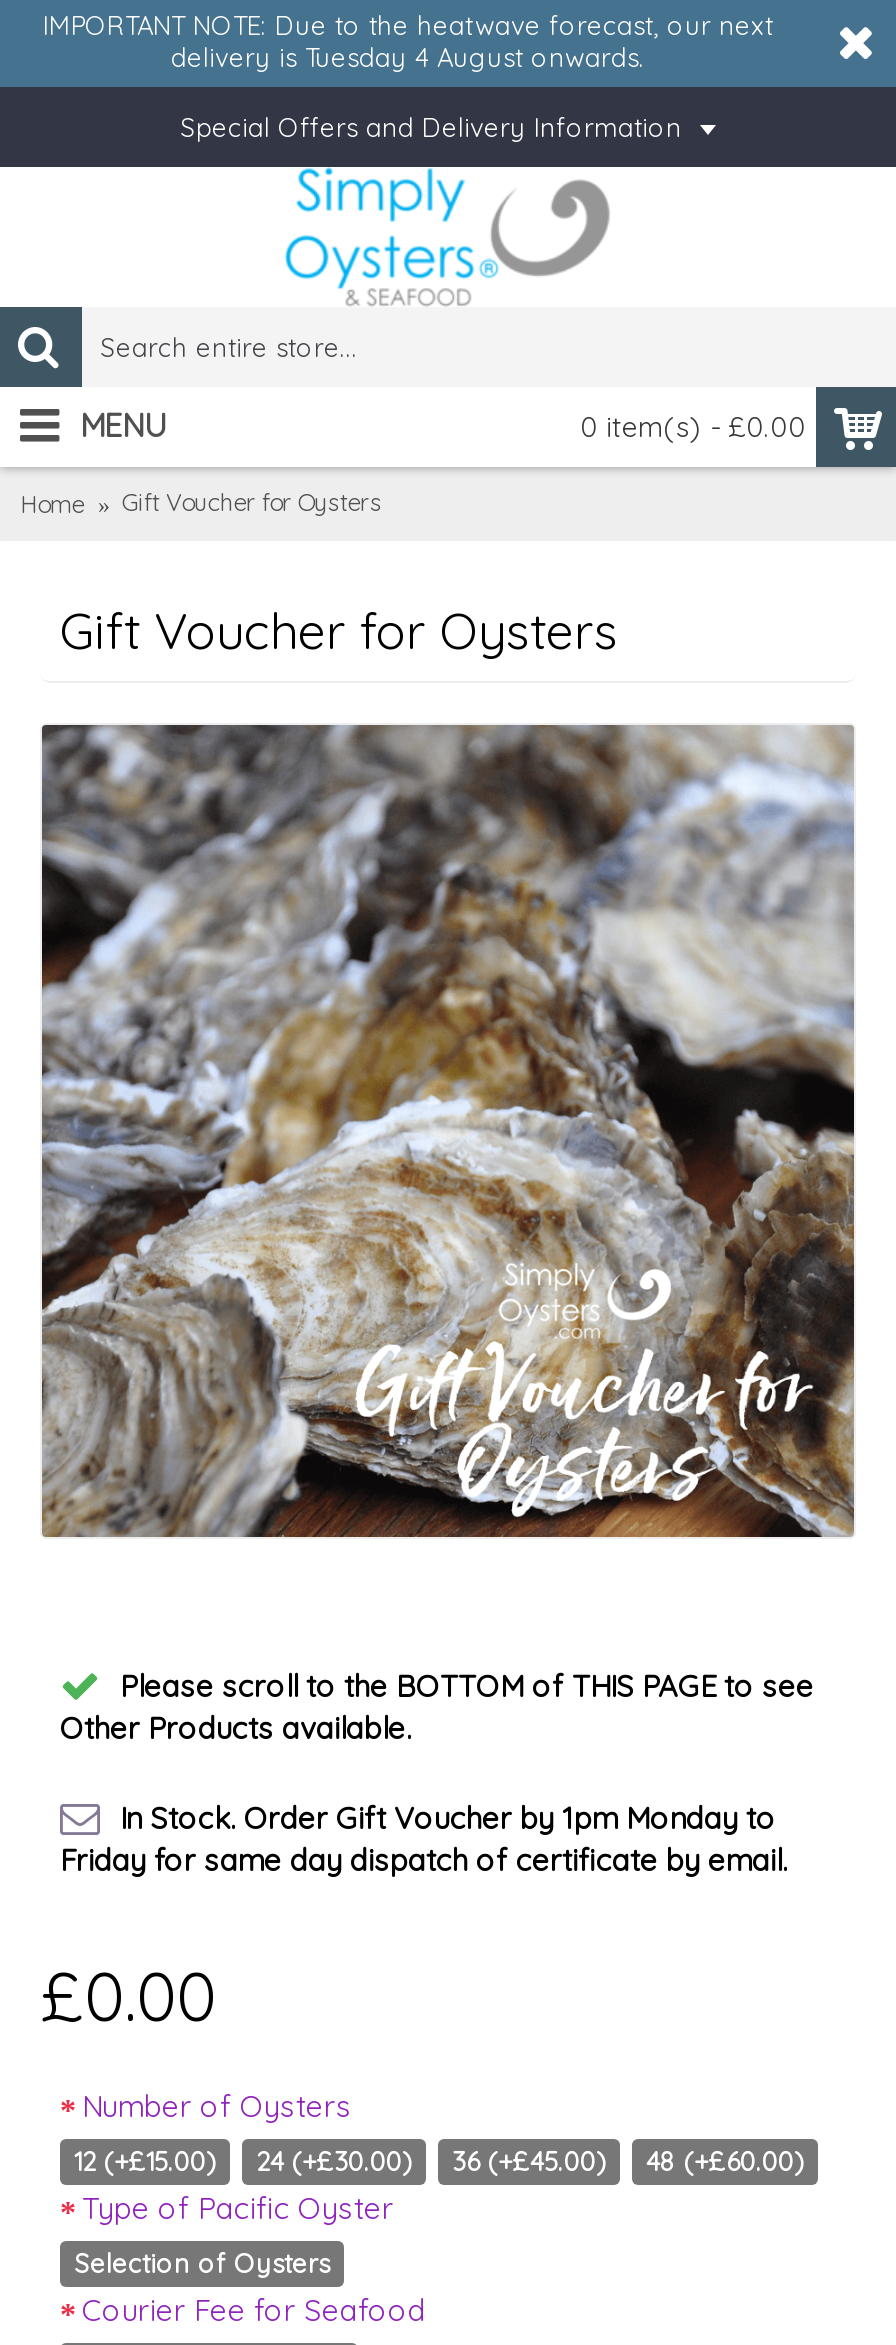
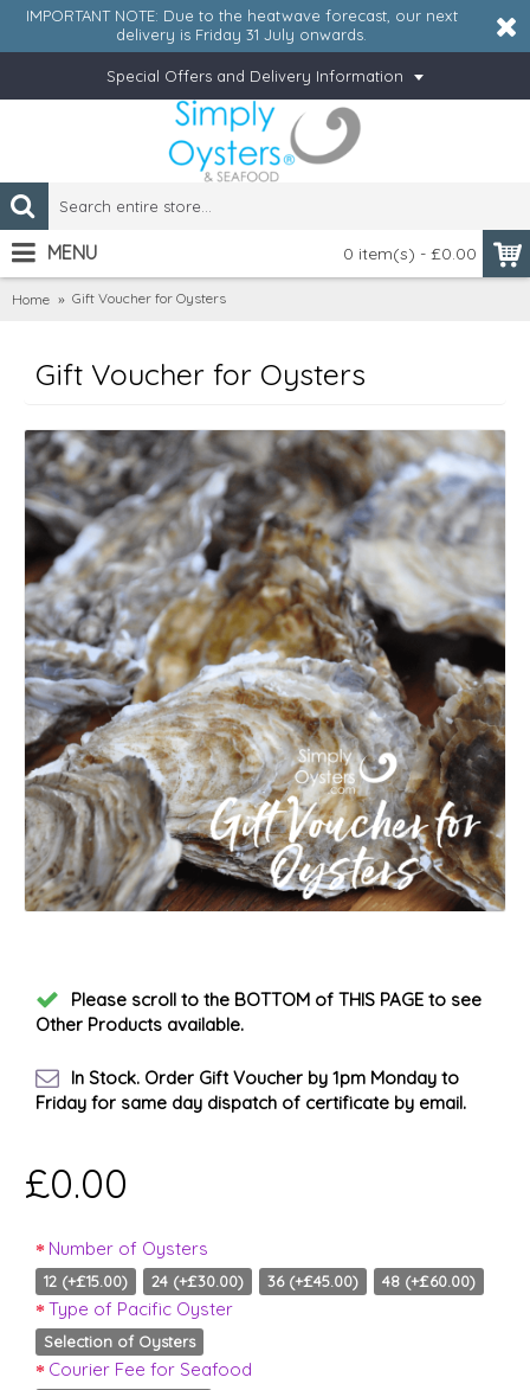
- delivery is Tuesday 4 August onwards.
+ delivery is Friday 31 July onwards.
